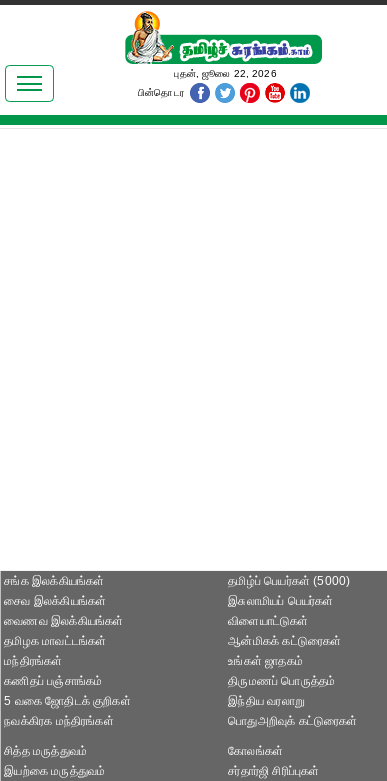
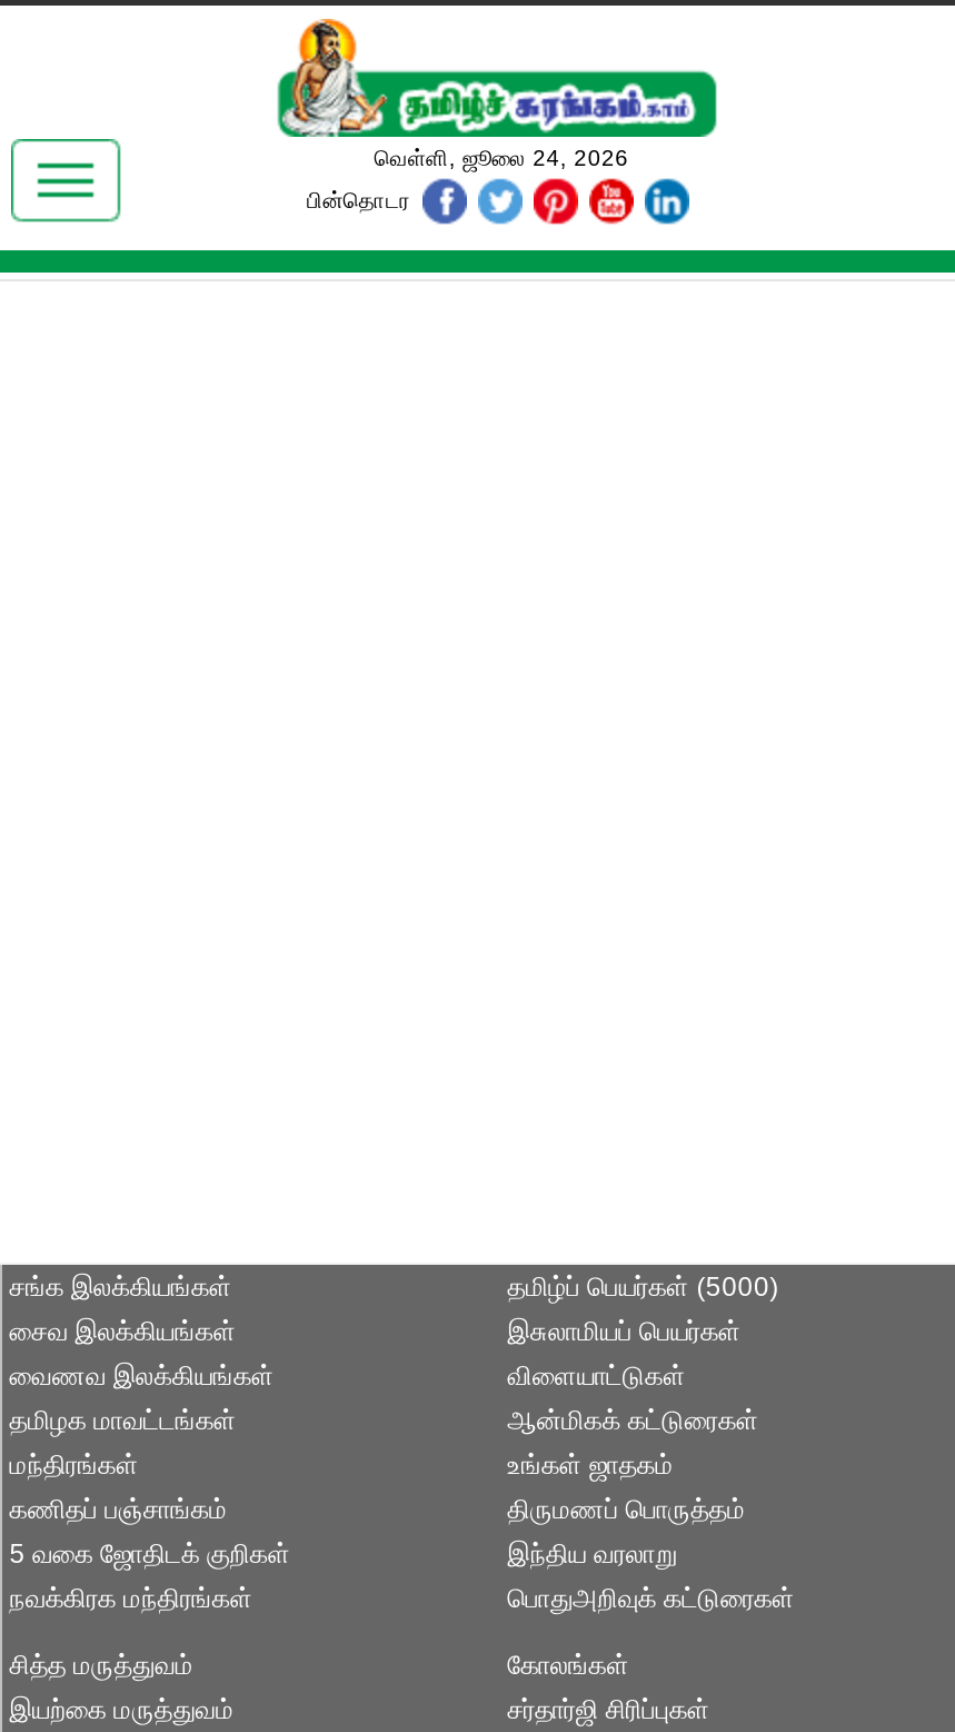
- புதன், ஜூலை 22, 2026
+ வெள்ளி, ஜூலை 24, 2026
